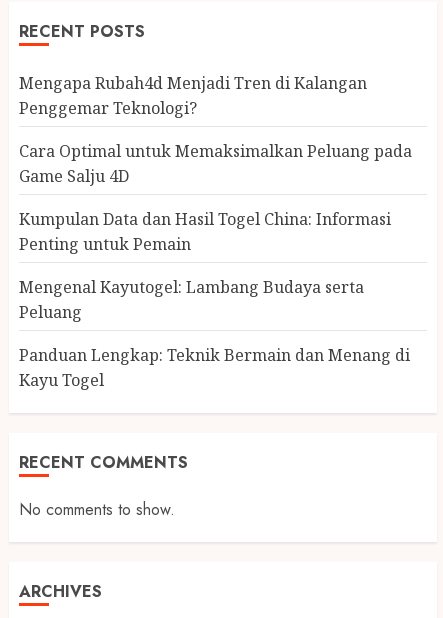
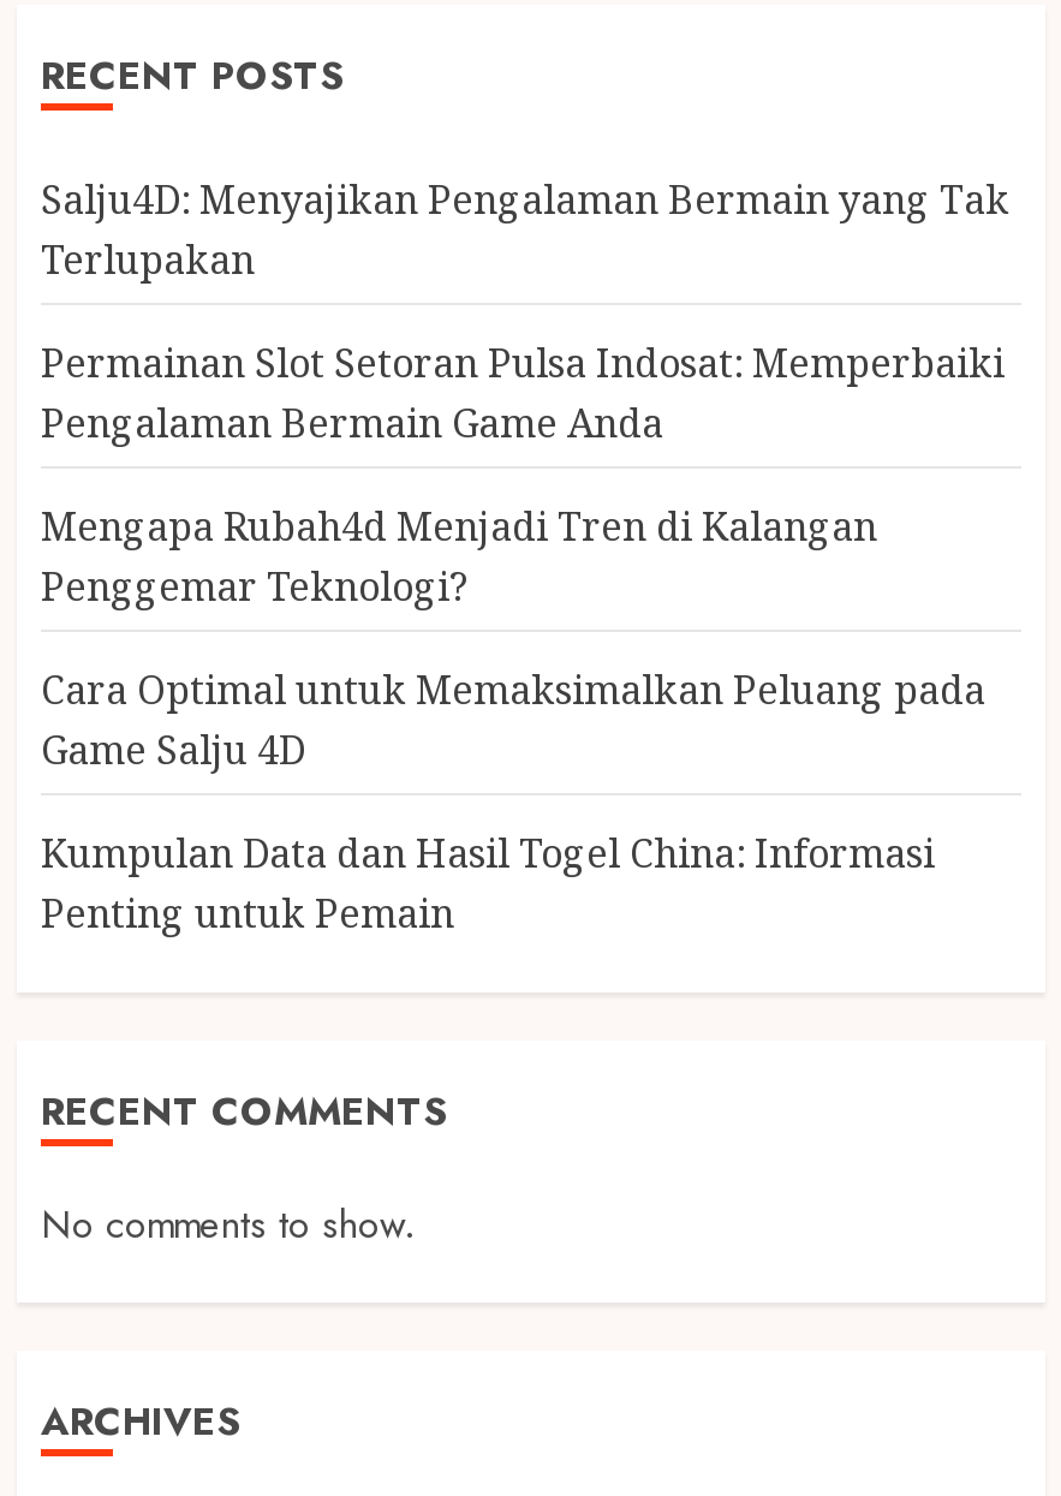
+ Salju4D: Menyajikan Pengalaman Bermain yang Tak
+ Terlupakan
+ Permainan Slot Setoran Pulsa Indosat: Memperbaiki
+ Pengalaman Bermain Game Anda

moved down: Mengapa Rubah4d Menjadi Tren di Kalangan | Penggemar Teknologi? | Cara Optimal untuk Memaksimalkan Peluang pada | Game Salju 4D | Kumpulan Data dan Hasil Togel China: Informasi | Penting untuk Pemain

- Mengenal Kayutogel: Lambang Budaya serta
- Peluang
- Panduan Lengkap: Teknik Bermain dan Menang di
- Kayu Togel
